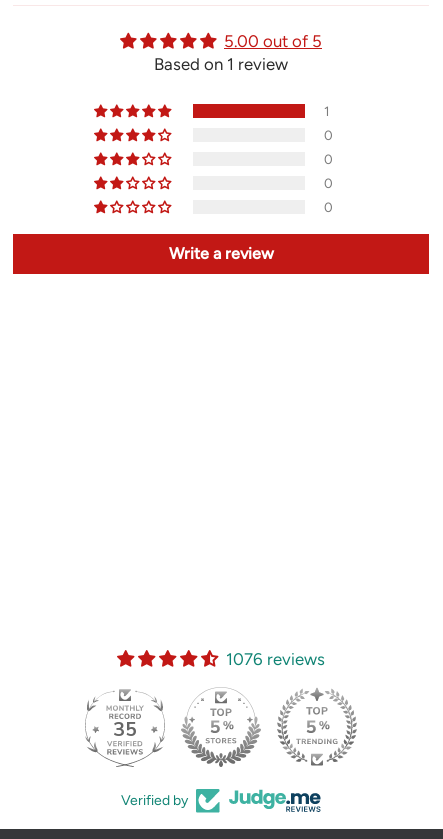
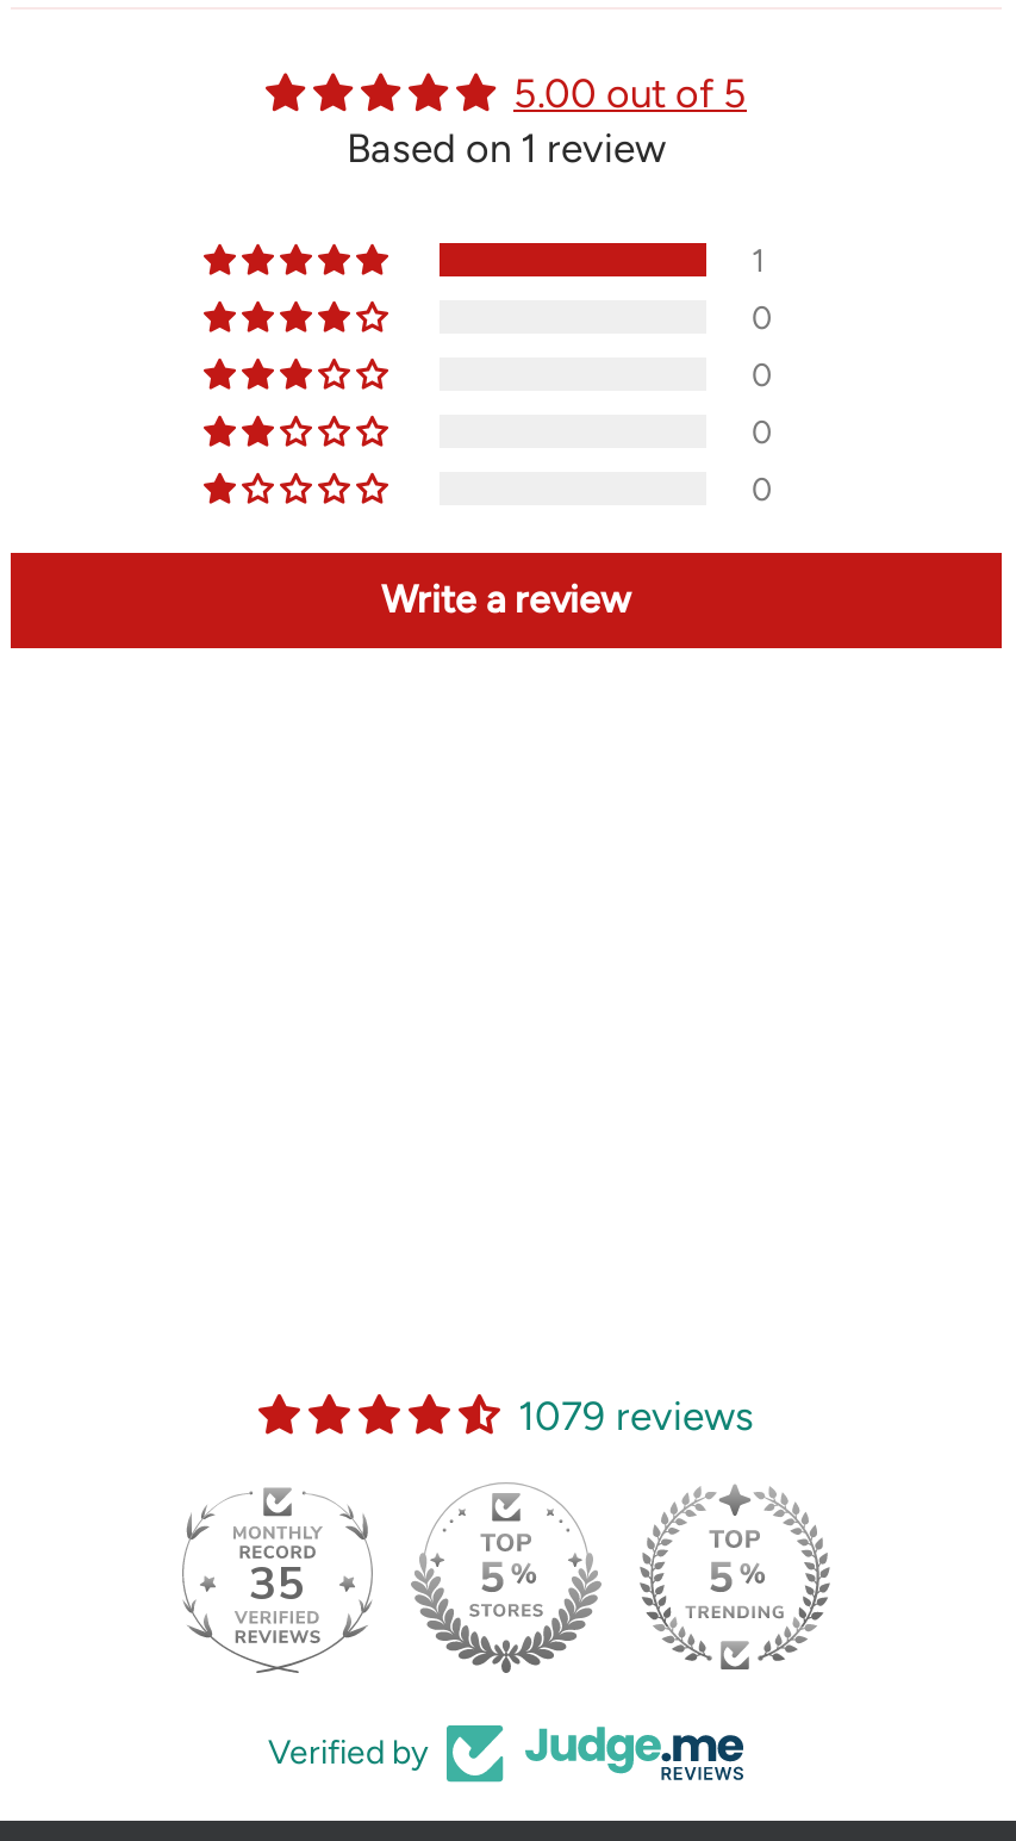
- 1076 reviews
+ 1079 reviews
